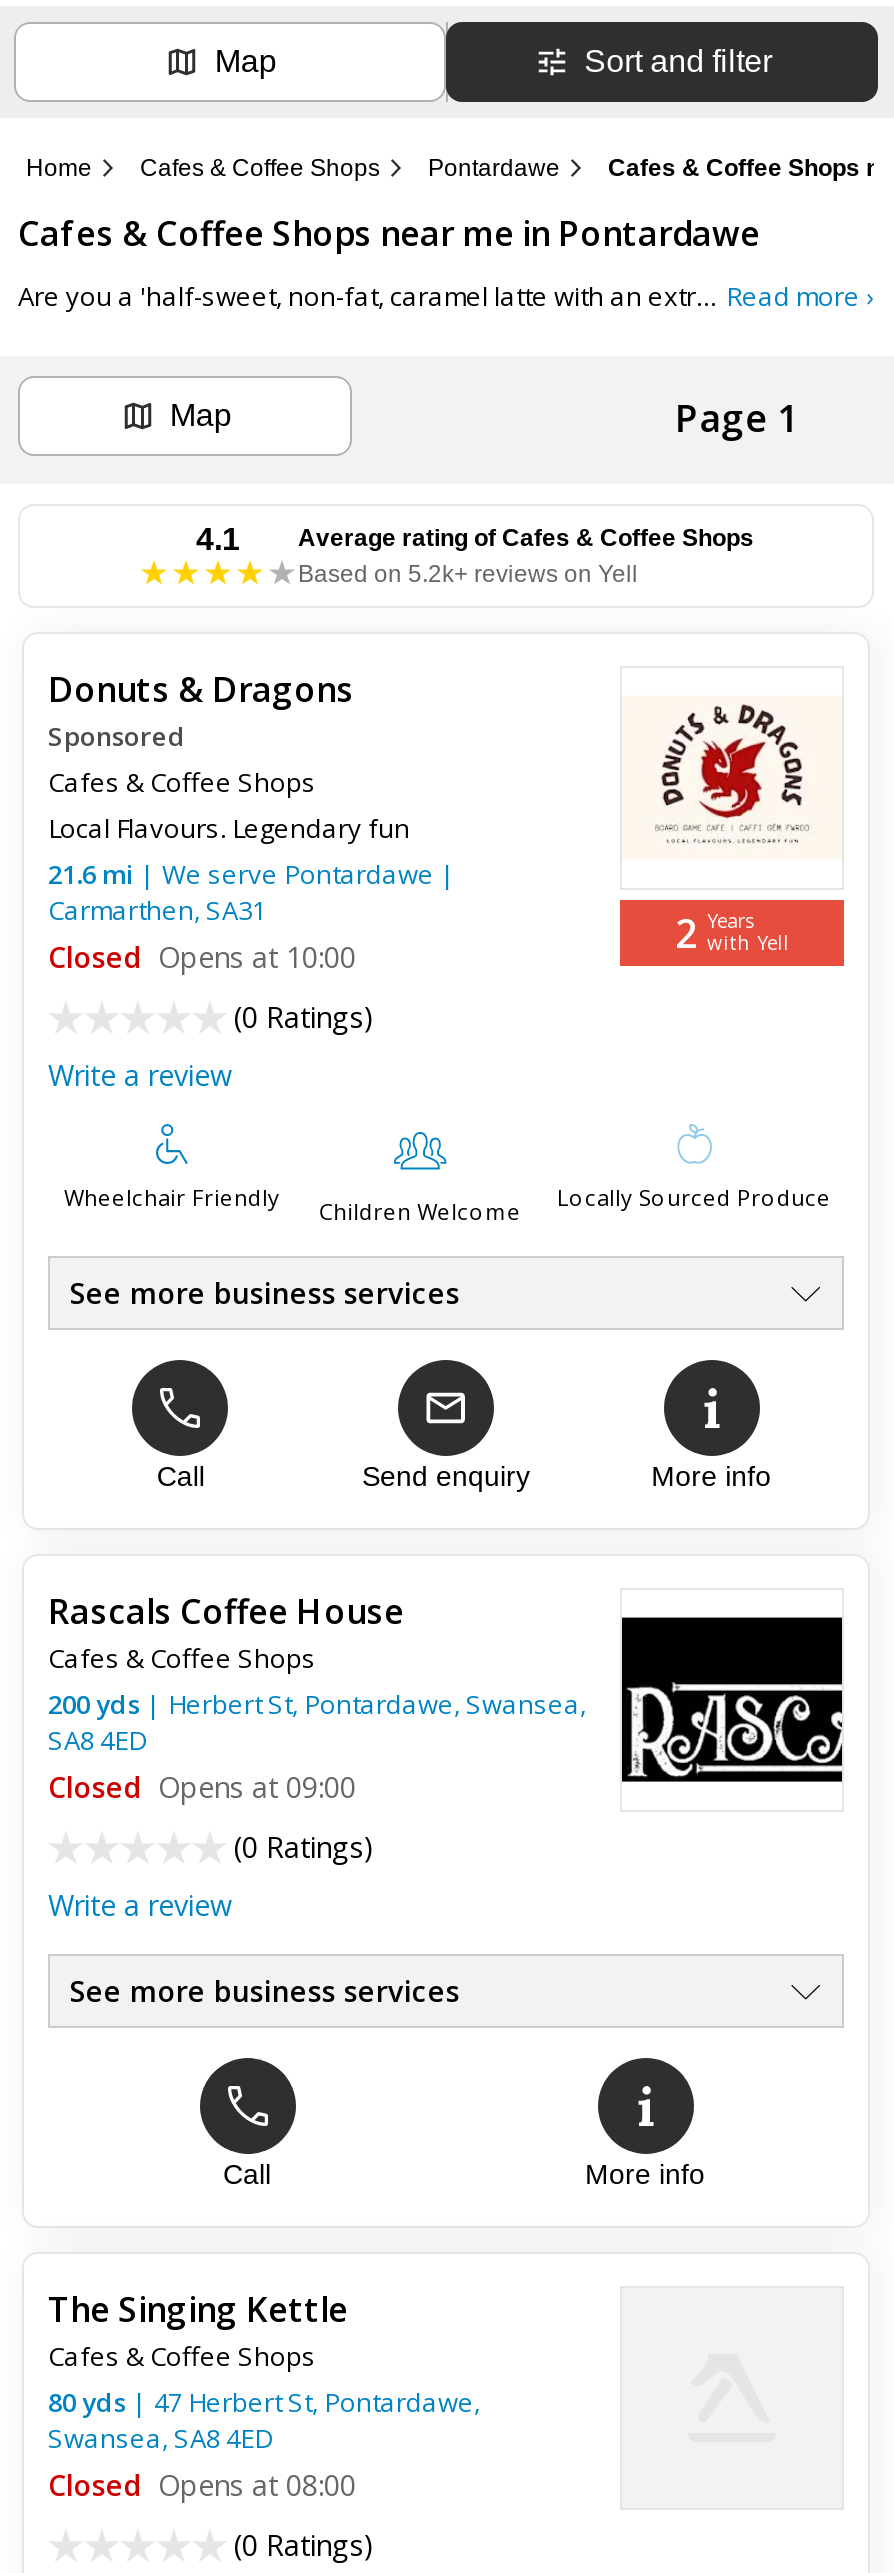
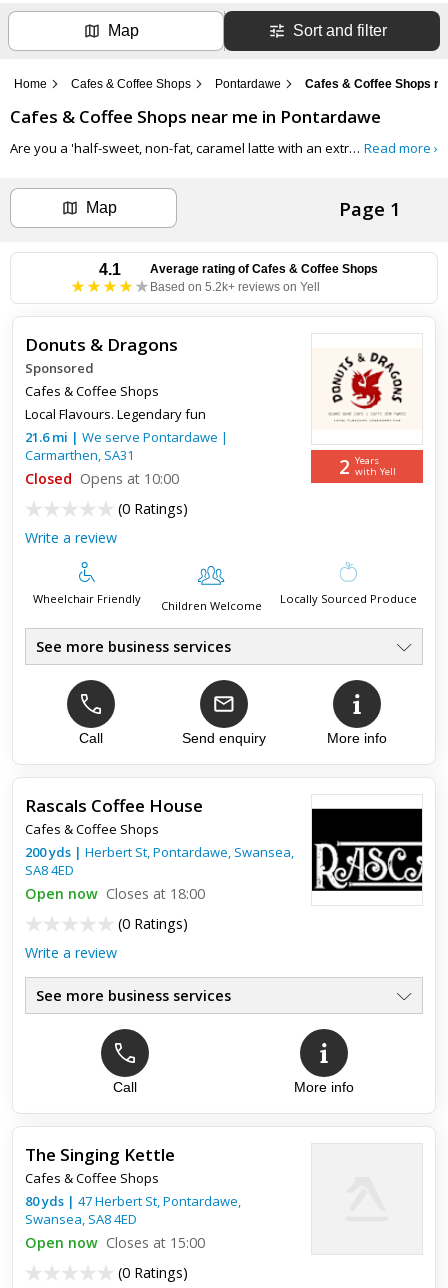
- Closed Opens at 09:00
+ Open now Closes at 18:00

- Closed Opens at 08:00
+ Open now Closes at 15:00
